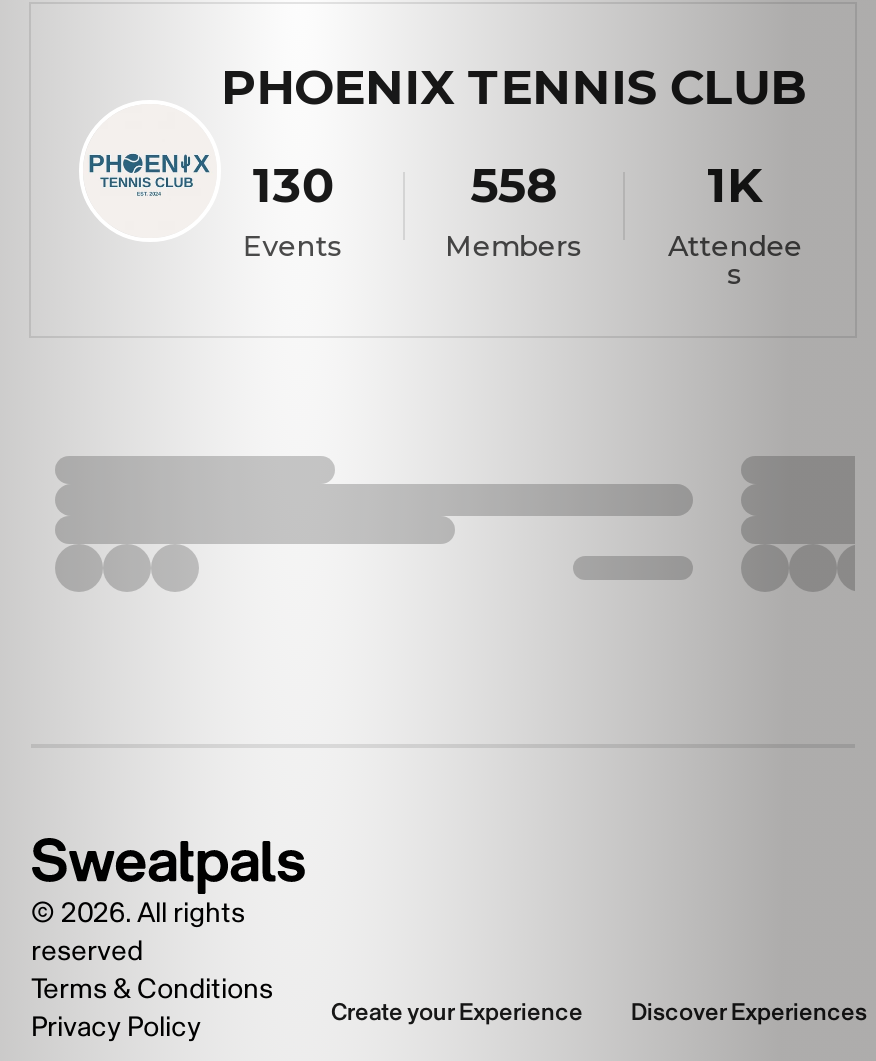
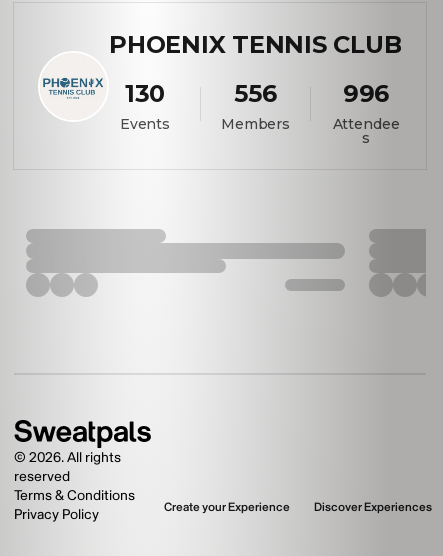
- 558
+ 556

- 1K
+ 996
